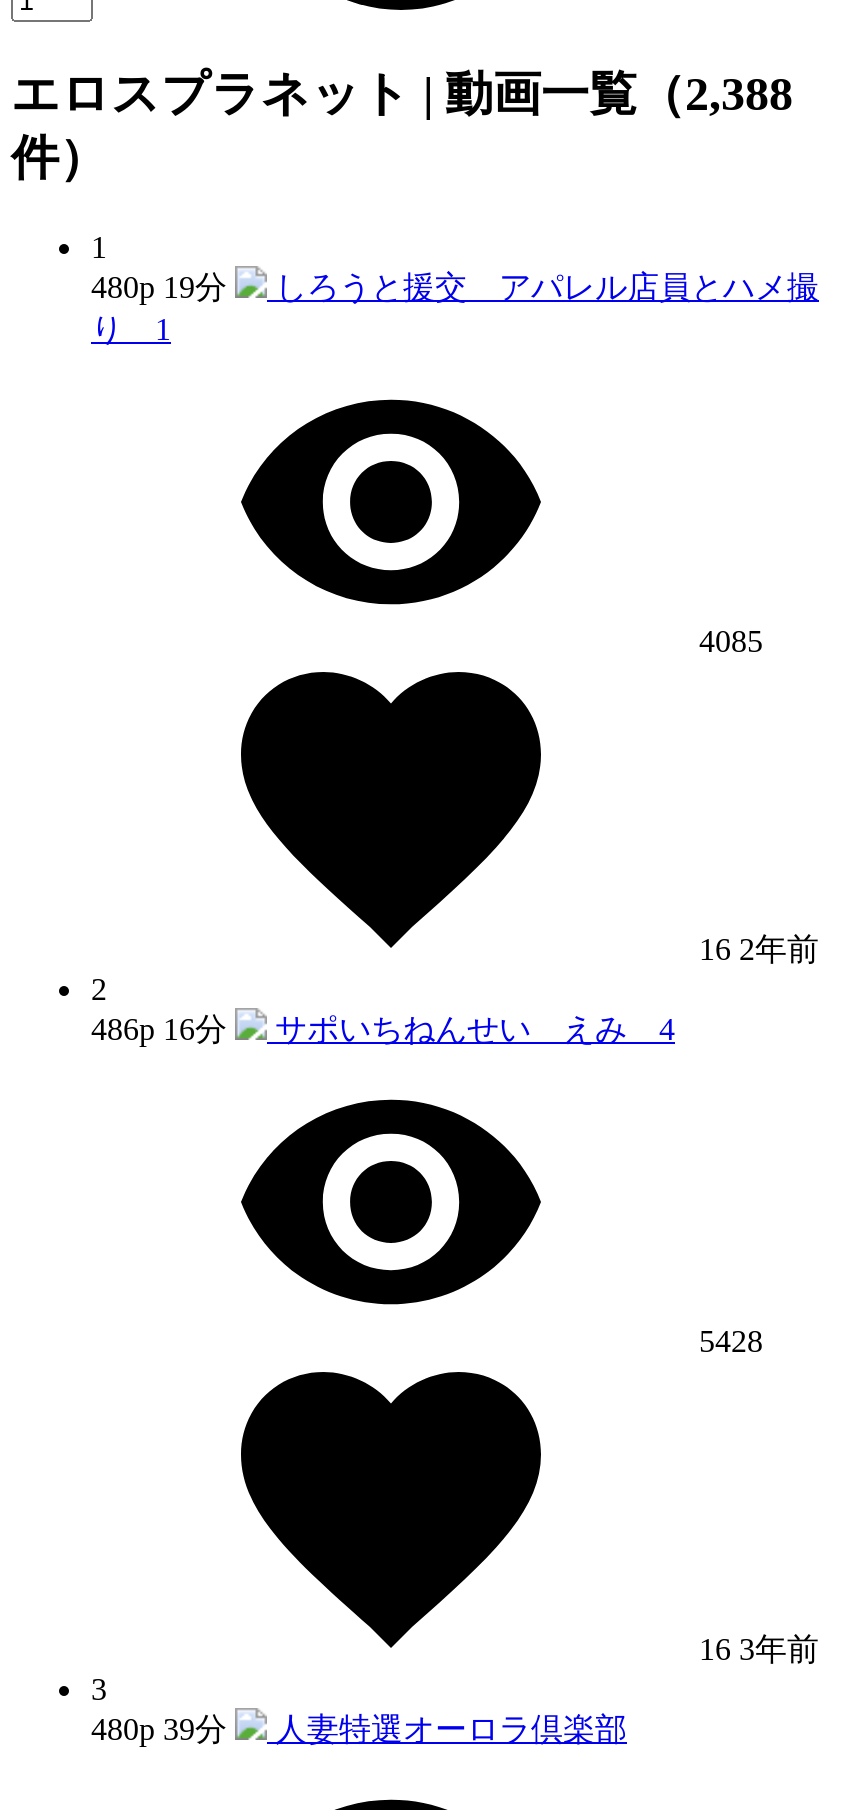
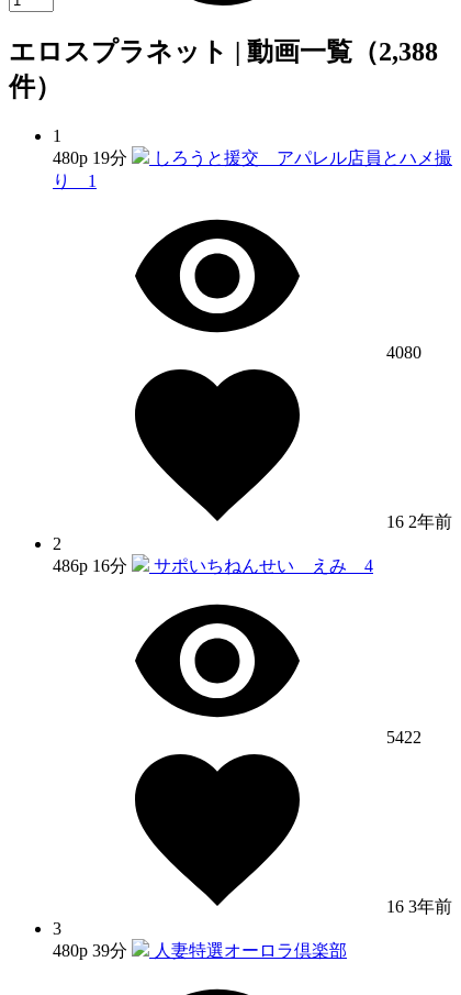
- 4085
+ 4080

- 5428
+ 5422
